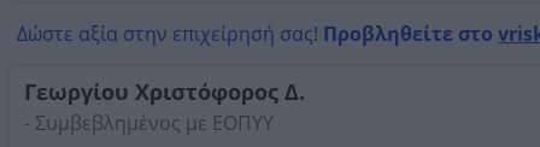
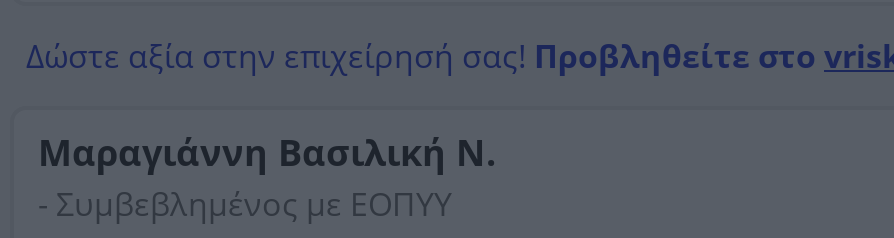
- Γεωργίου Χριστόφορος Δ.
+ Μαραγιάννη Βασιλική Ν.
